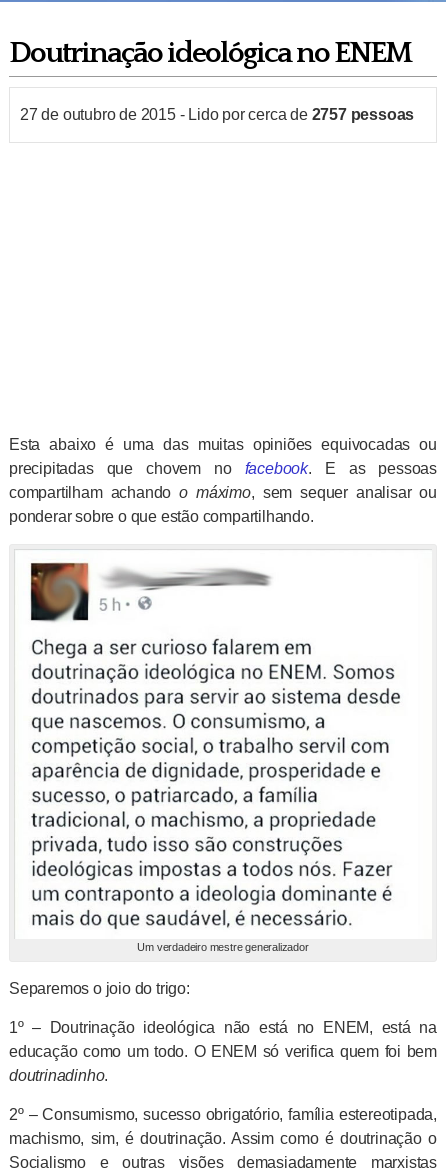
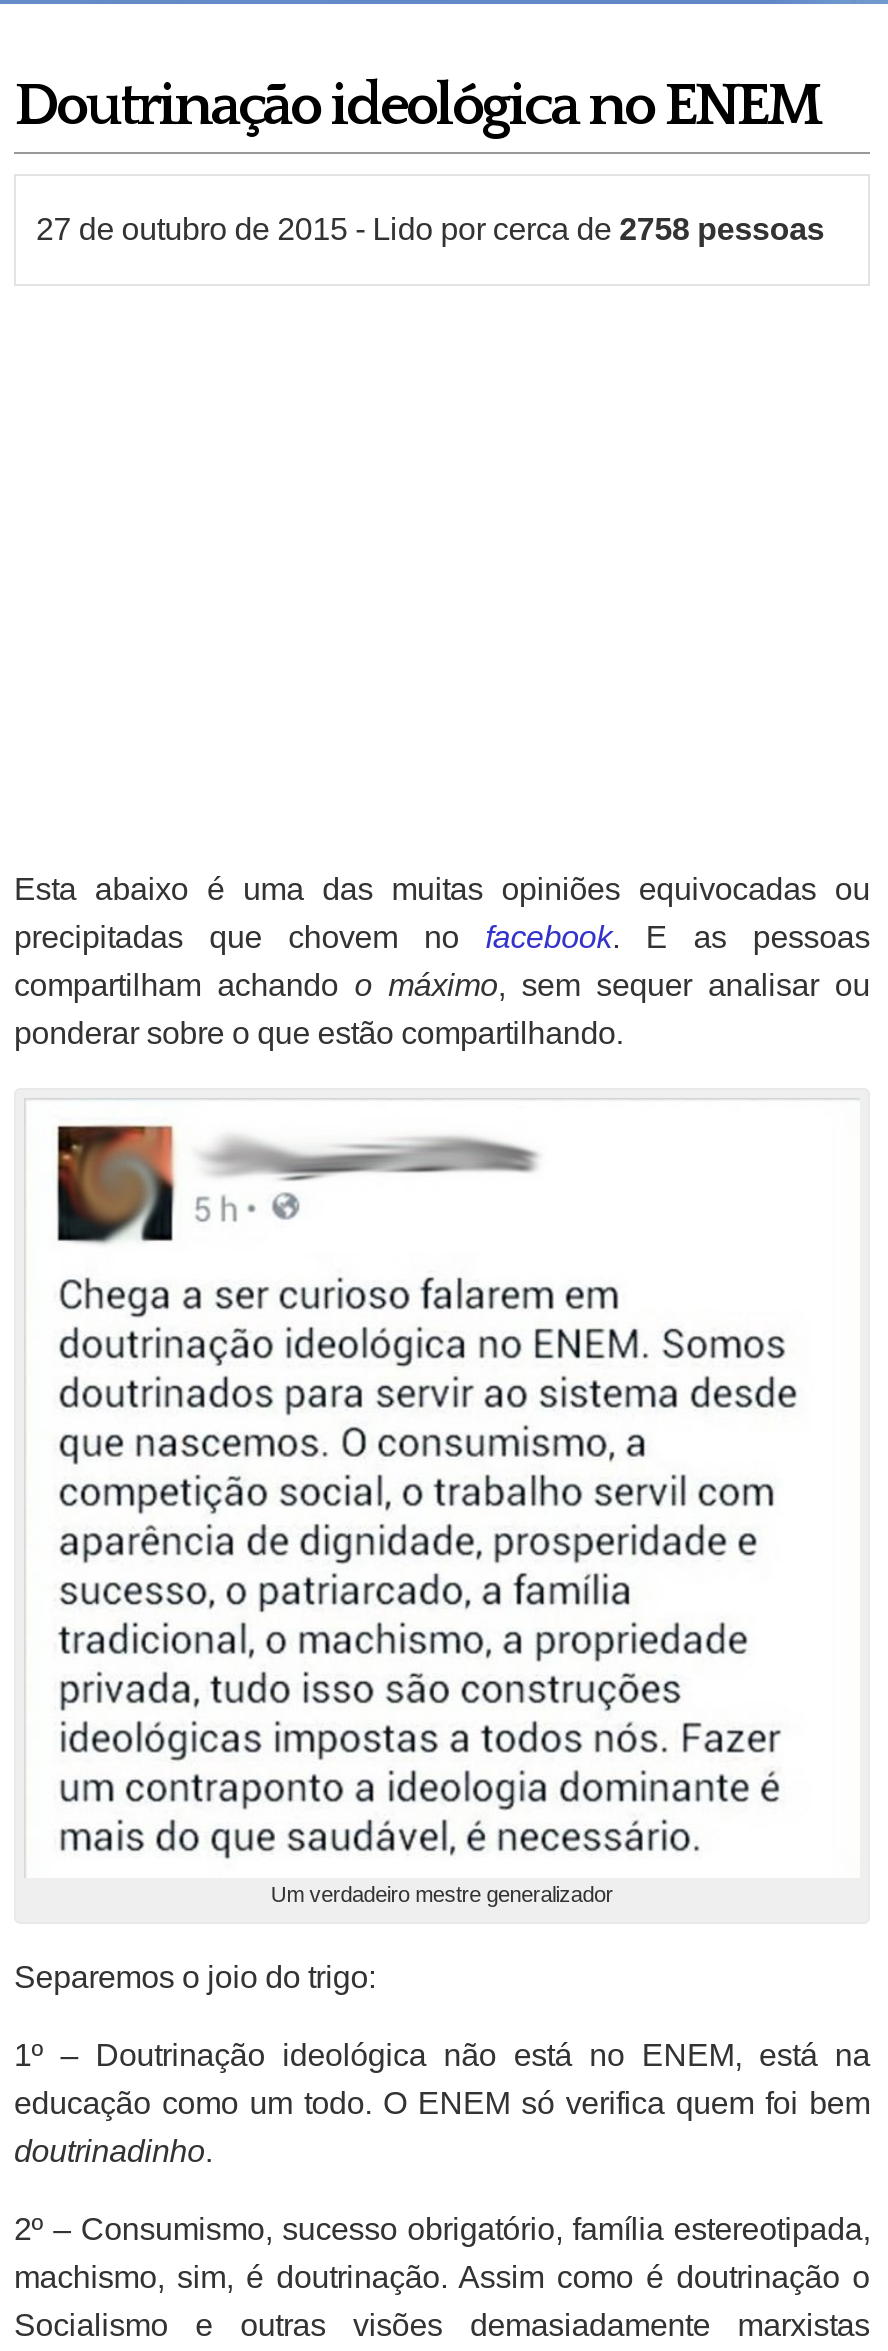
- 27 de outubro de 2015 - Lido por cerca de 2757 pessoas
+ 27 de outubro de 2015 - Lido por cerca de 2758 pessoas
